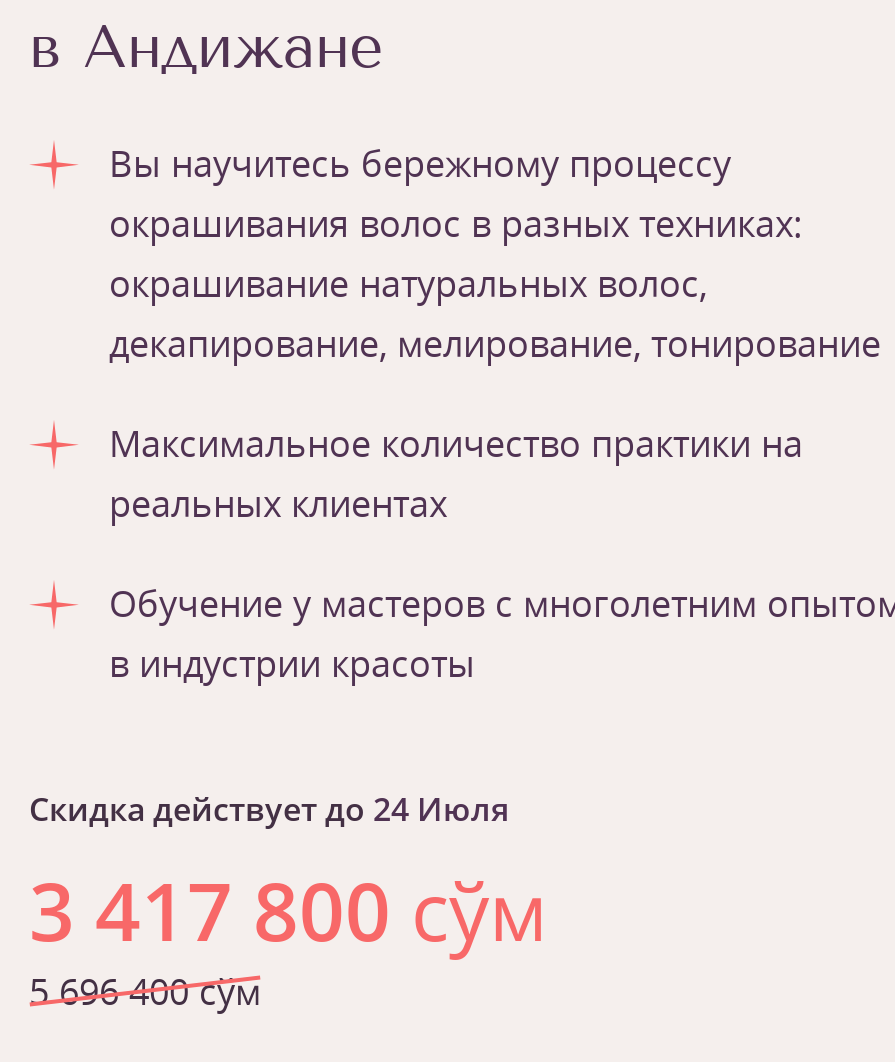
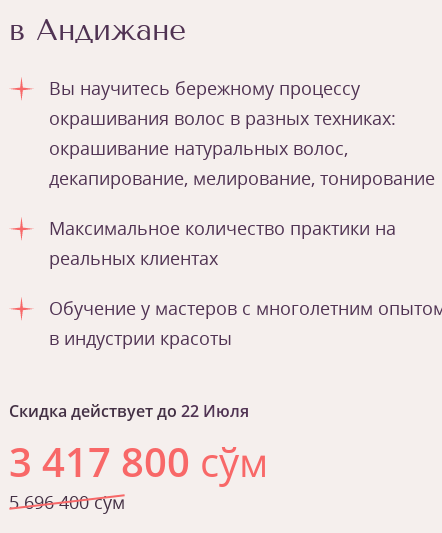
- Скидка действует до 24 Июля
+ Скидка действует до 22 Июля
